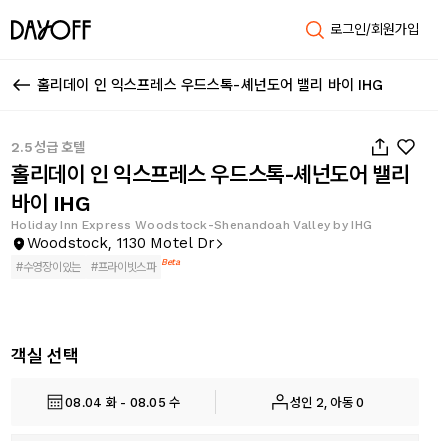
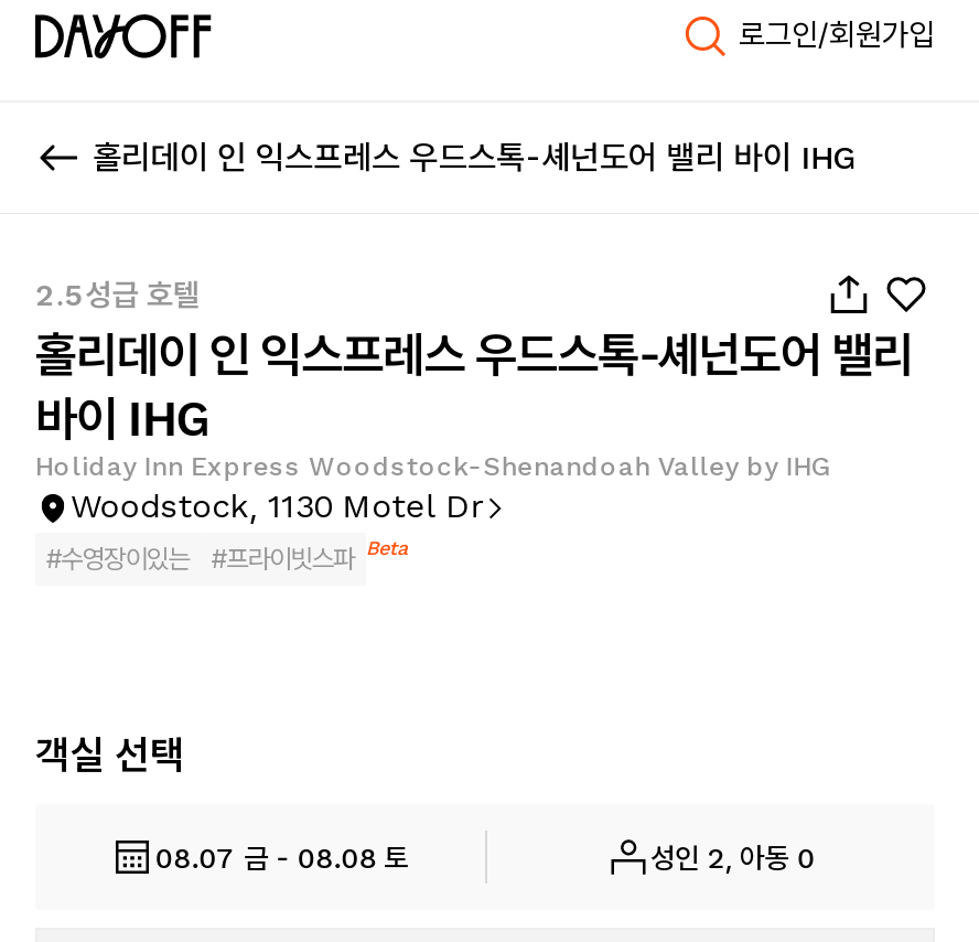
- 08.04 화 - 08.05 수
+ 08.07 금 - 08.08 토
